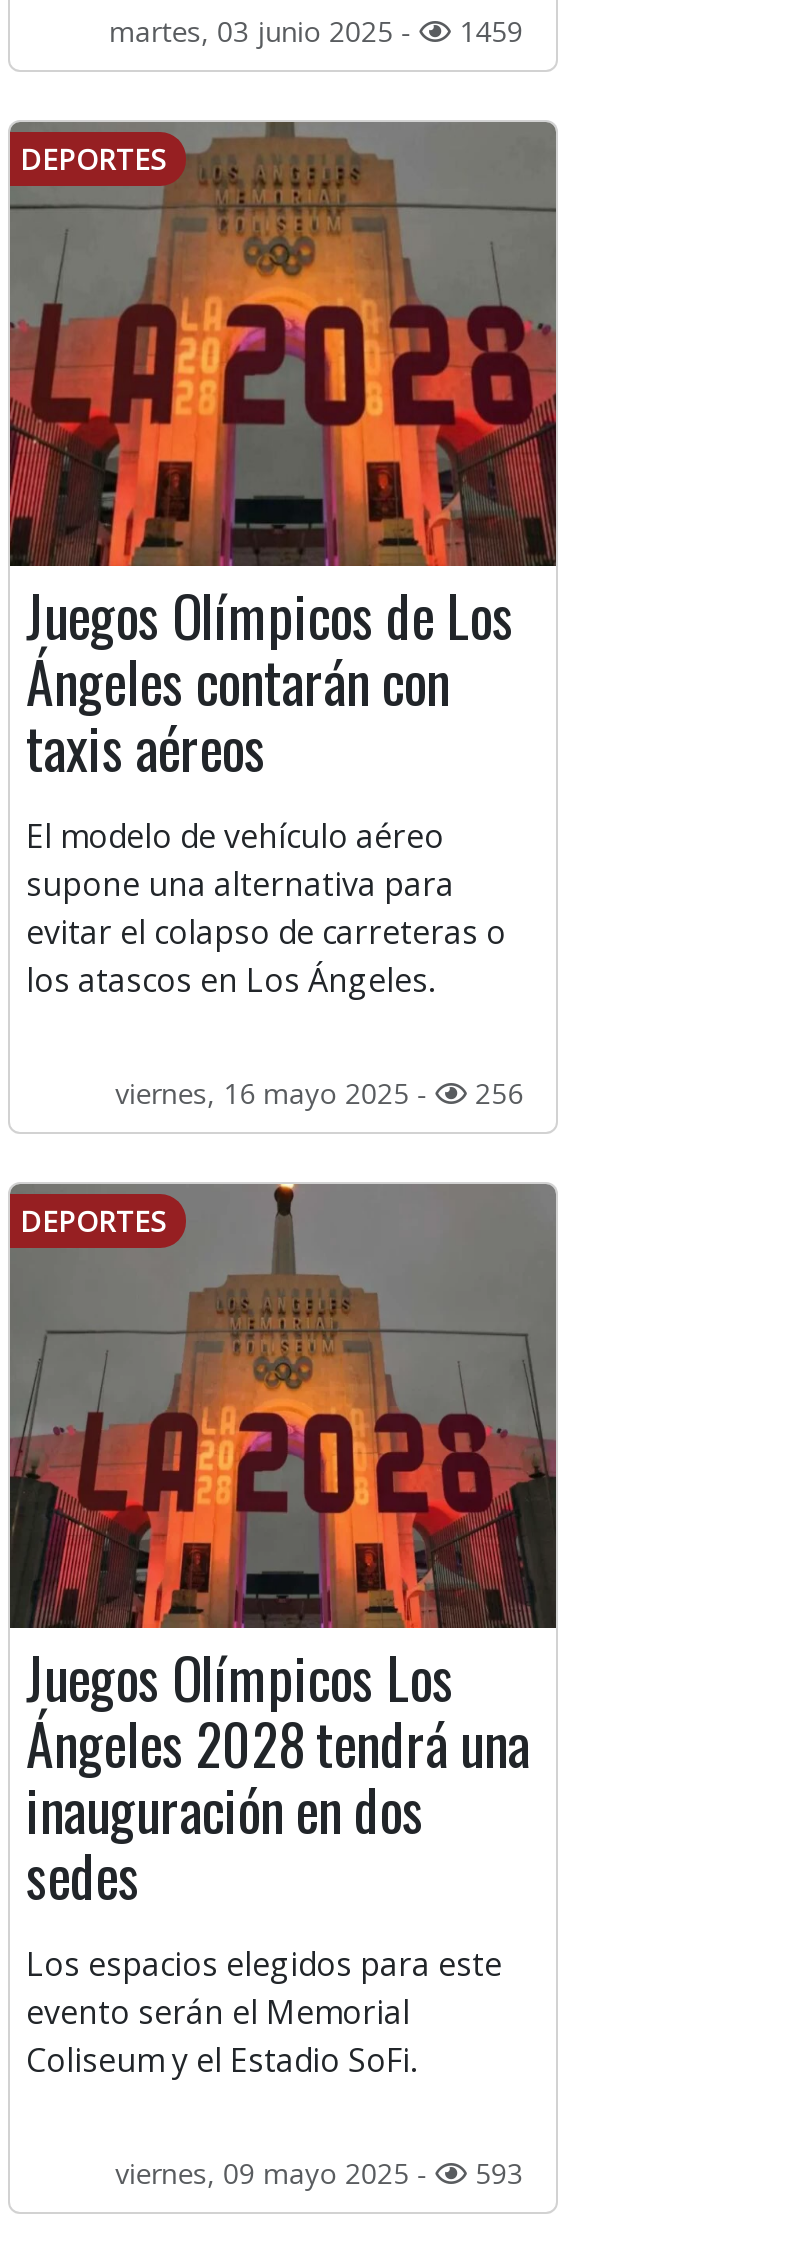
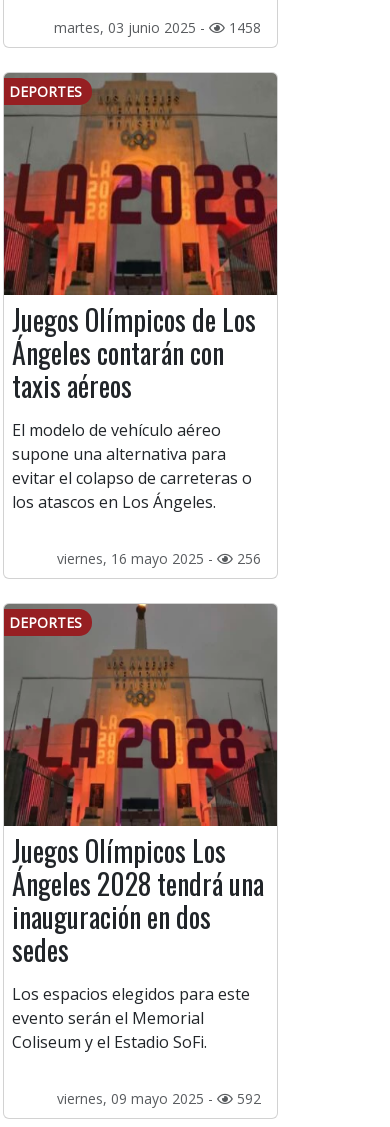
- martes, 03 junio 2025 - 1459
+ martes, 03 junio 2025 - 1458

- viernes, 09 mayo 2025 - 593
+ viernes, 09 mayo 2025 - 592
